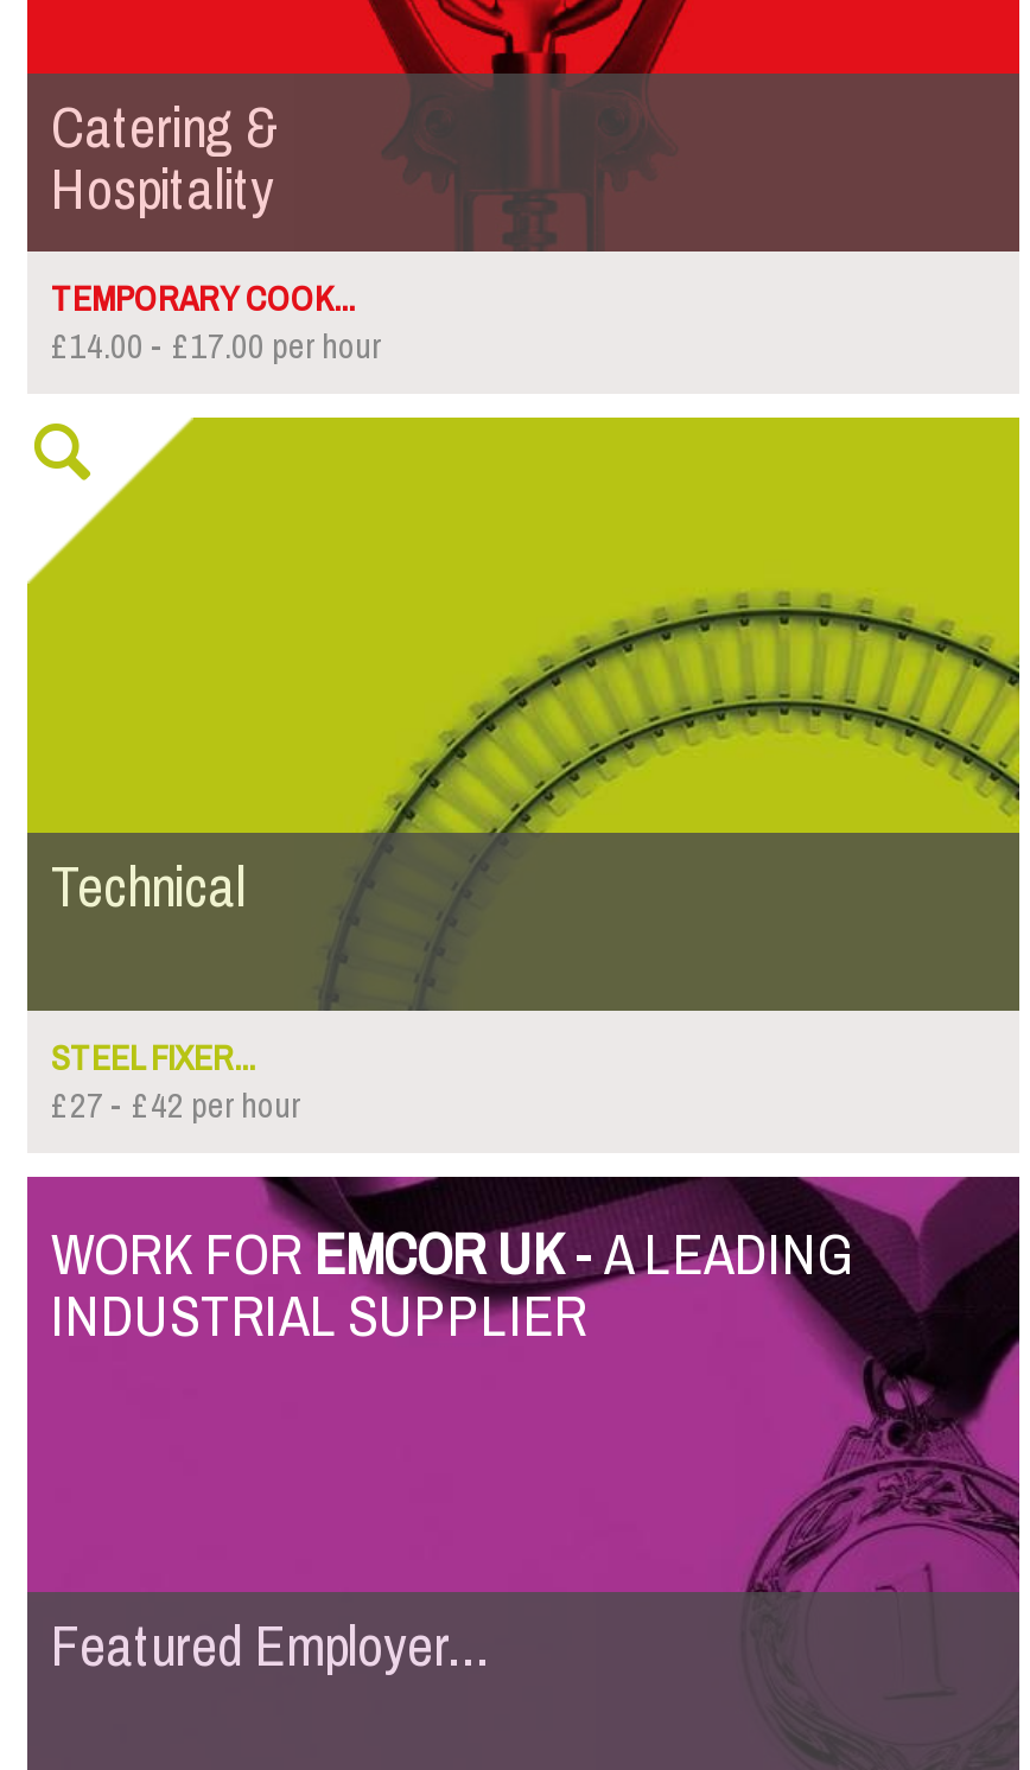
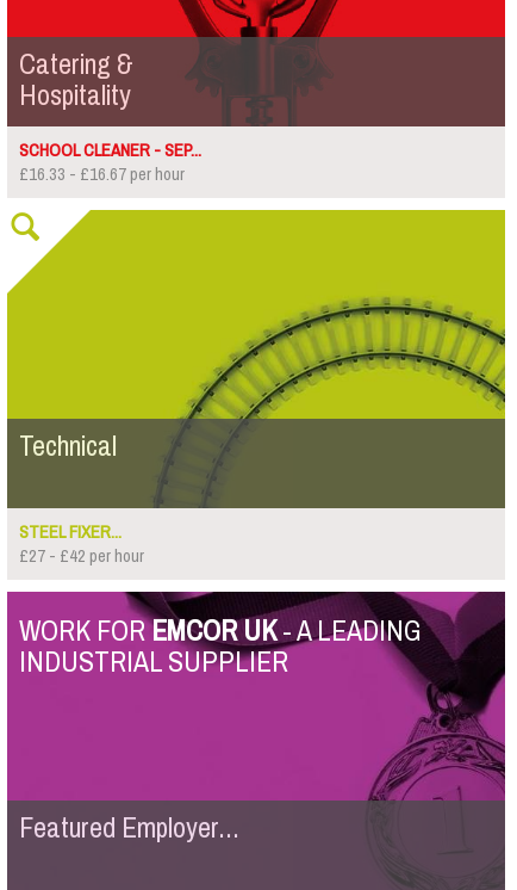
- TEMPORARY COOK...
- £14.00 - £17.00 per hour
+ SCHOOL CLEANER - SEP...
+ £16.33 - £16.67 per hour
